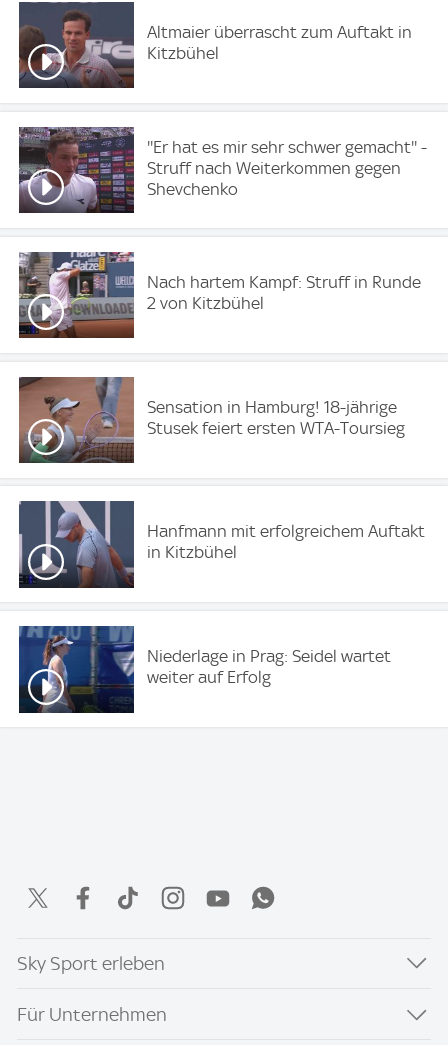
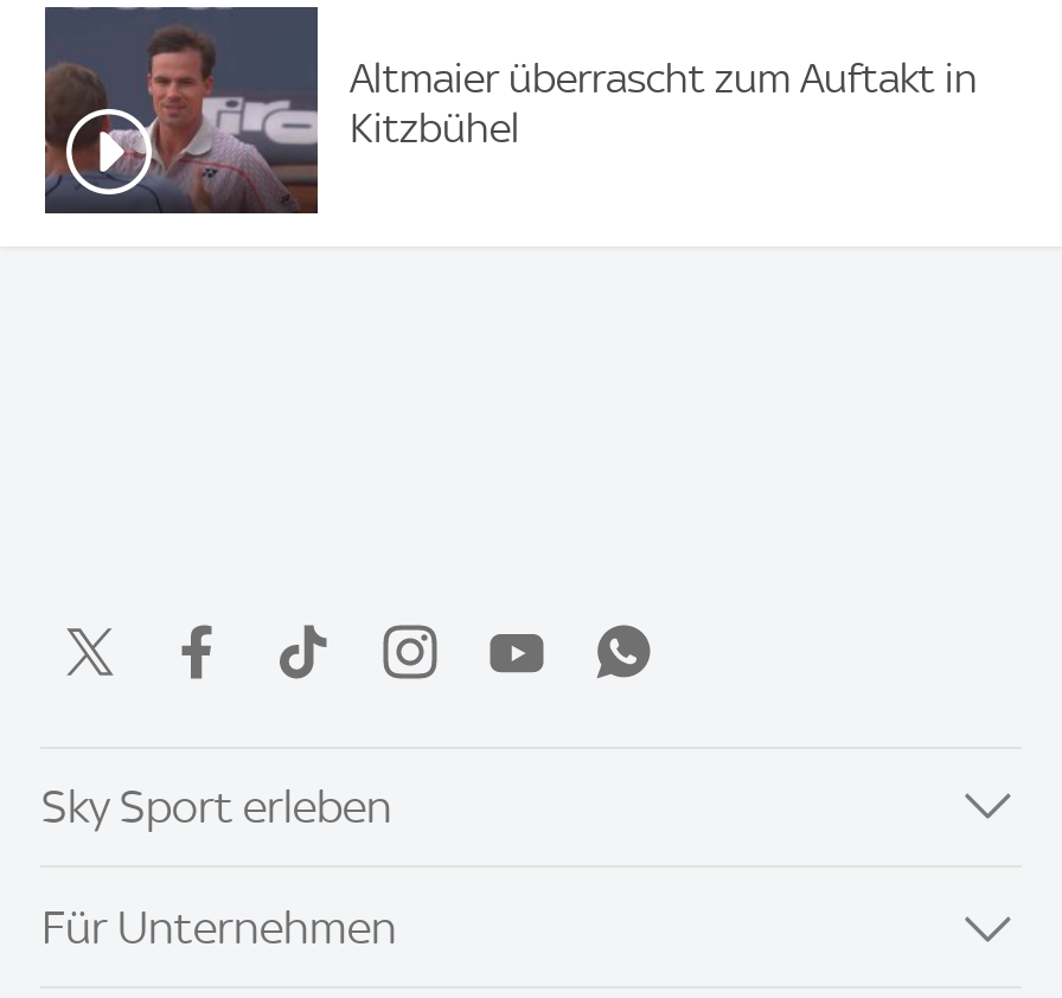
- [image]
- ''Er hat es mir sehr schwer gemacht'' -
- Struff nach Weiterkommen gegen
- Shevchenko

- [image]
- Nach hartem Kampf: Struff in Runde
- 2 von Kitzbühel

- [image]
- Sensation in Hamburg! 18-jährige
- Stusek feiert ersten WTA-Toursieg

- [image]
- Hanfmann mit erfolgreichem Auftakt
- in Kitzbühel

- [image]
- Niederlage in Prag: Seidel wartet
- weiter auf Erfolg
